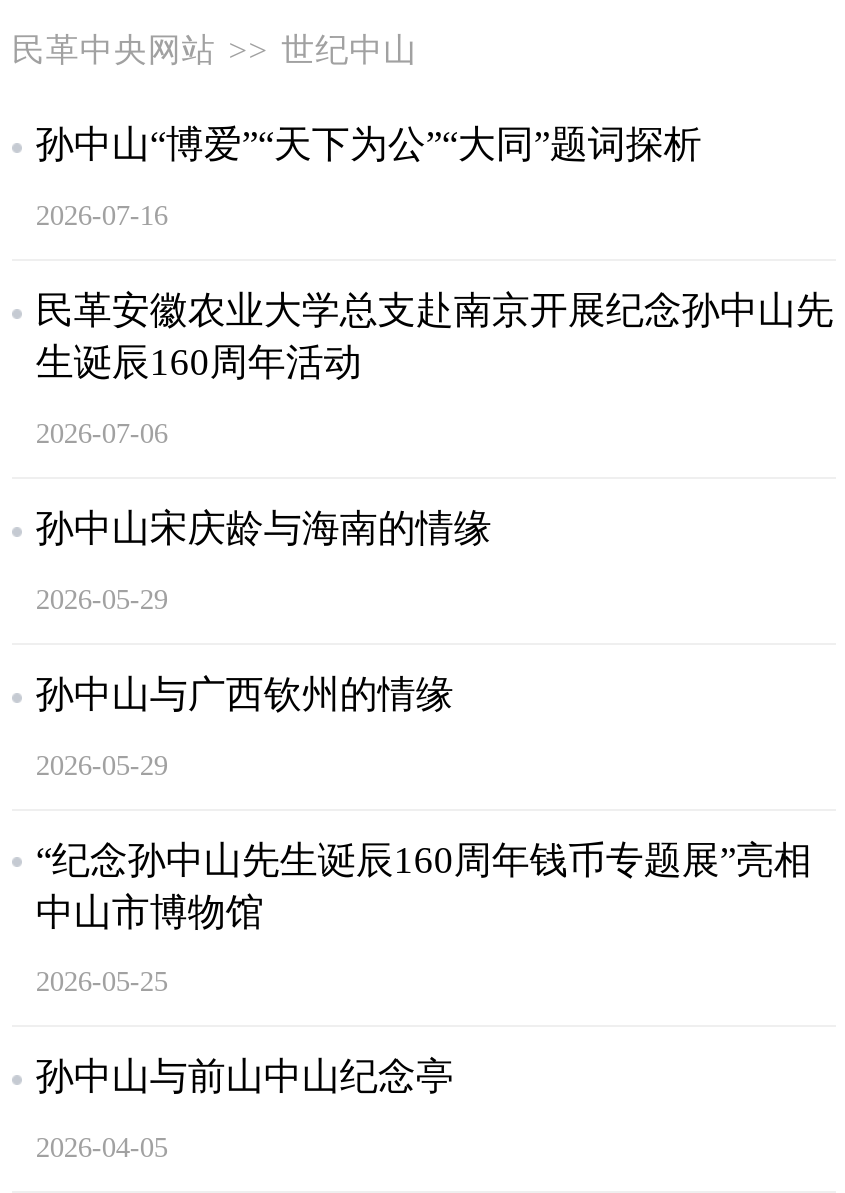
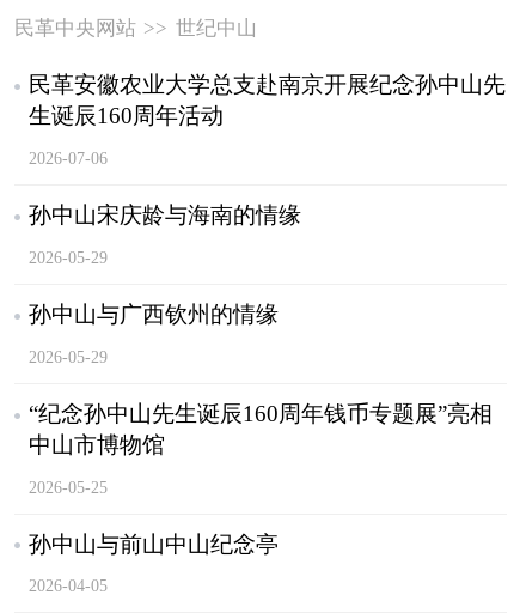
- 孙中山“博爱”“天下为公”“大同”题词探析
- 2026-07-16
